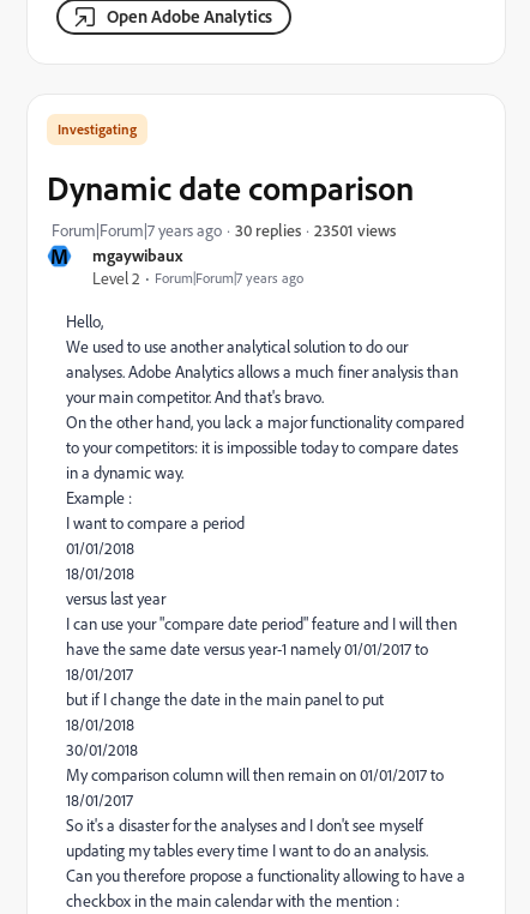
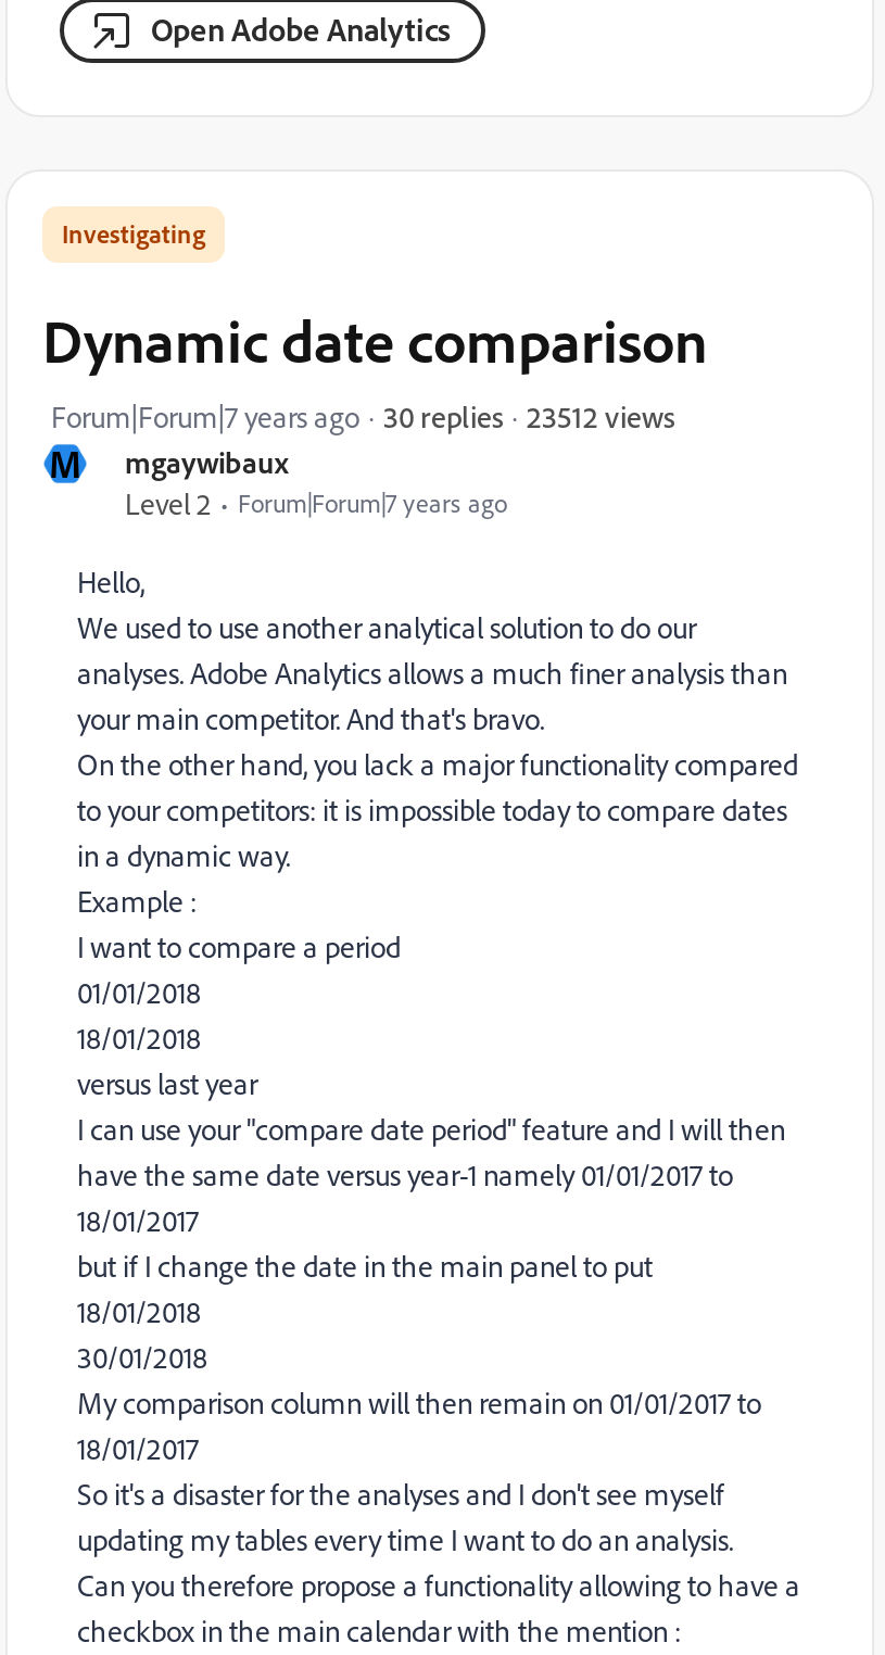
- 23501 views
+ 23512 views
